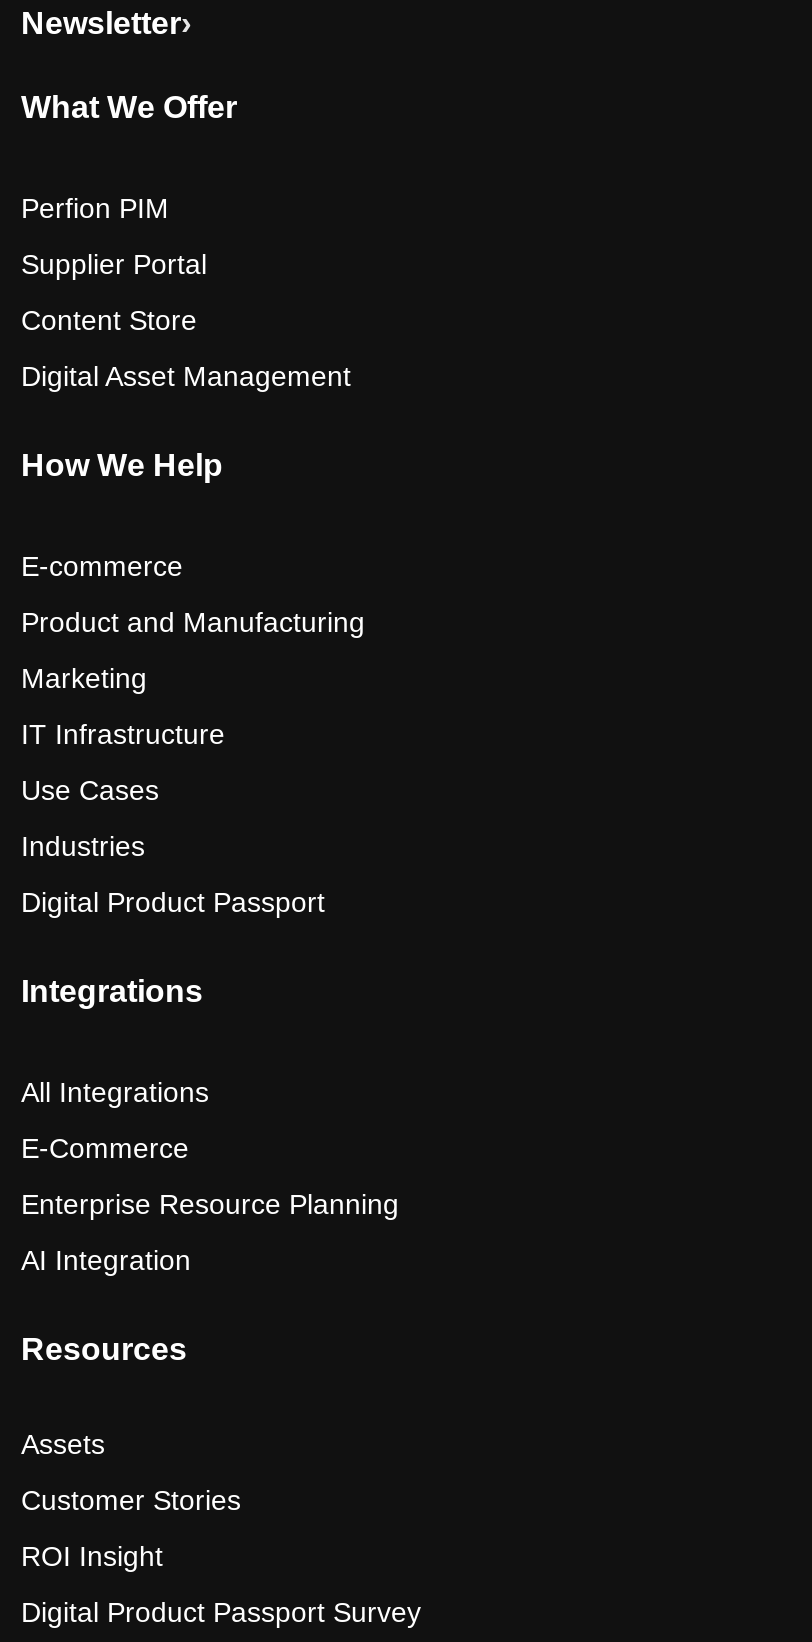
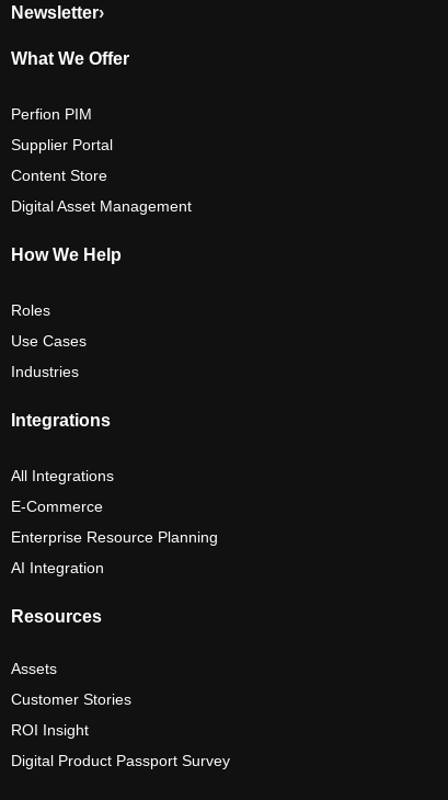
- E-commerce
- Product and Manufacturing
- Marketing
- IT Infrastructure
+ Roles

- Digital Product Passport
